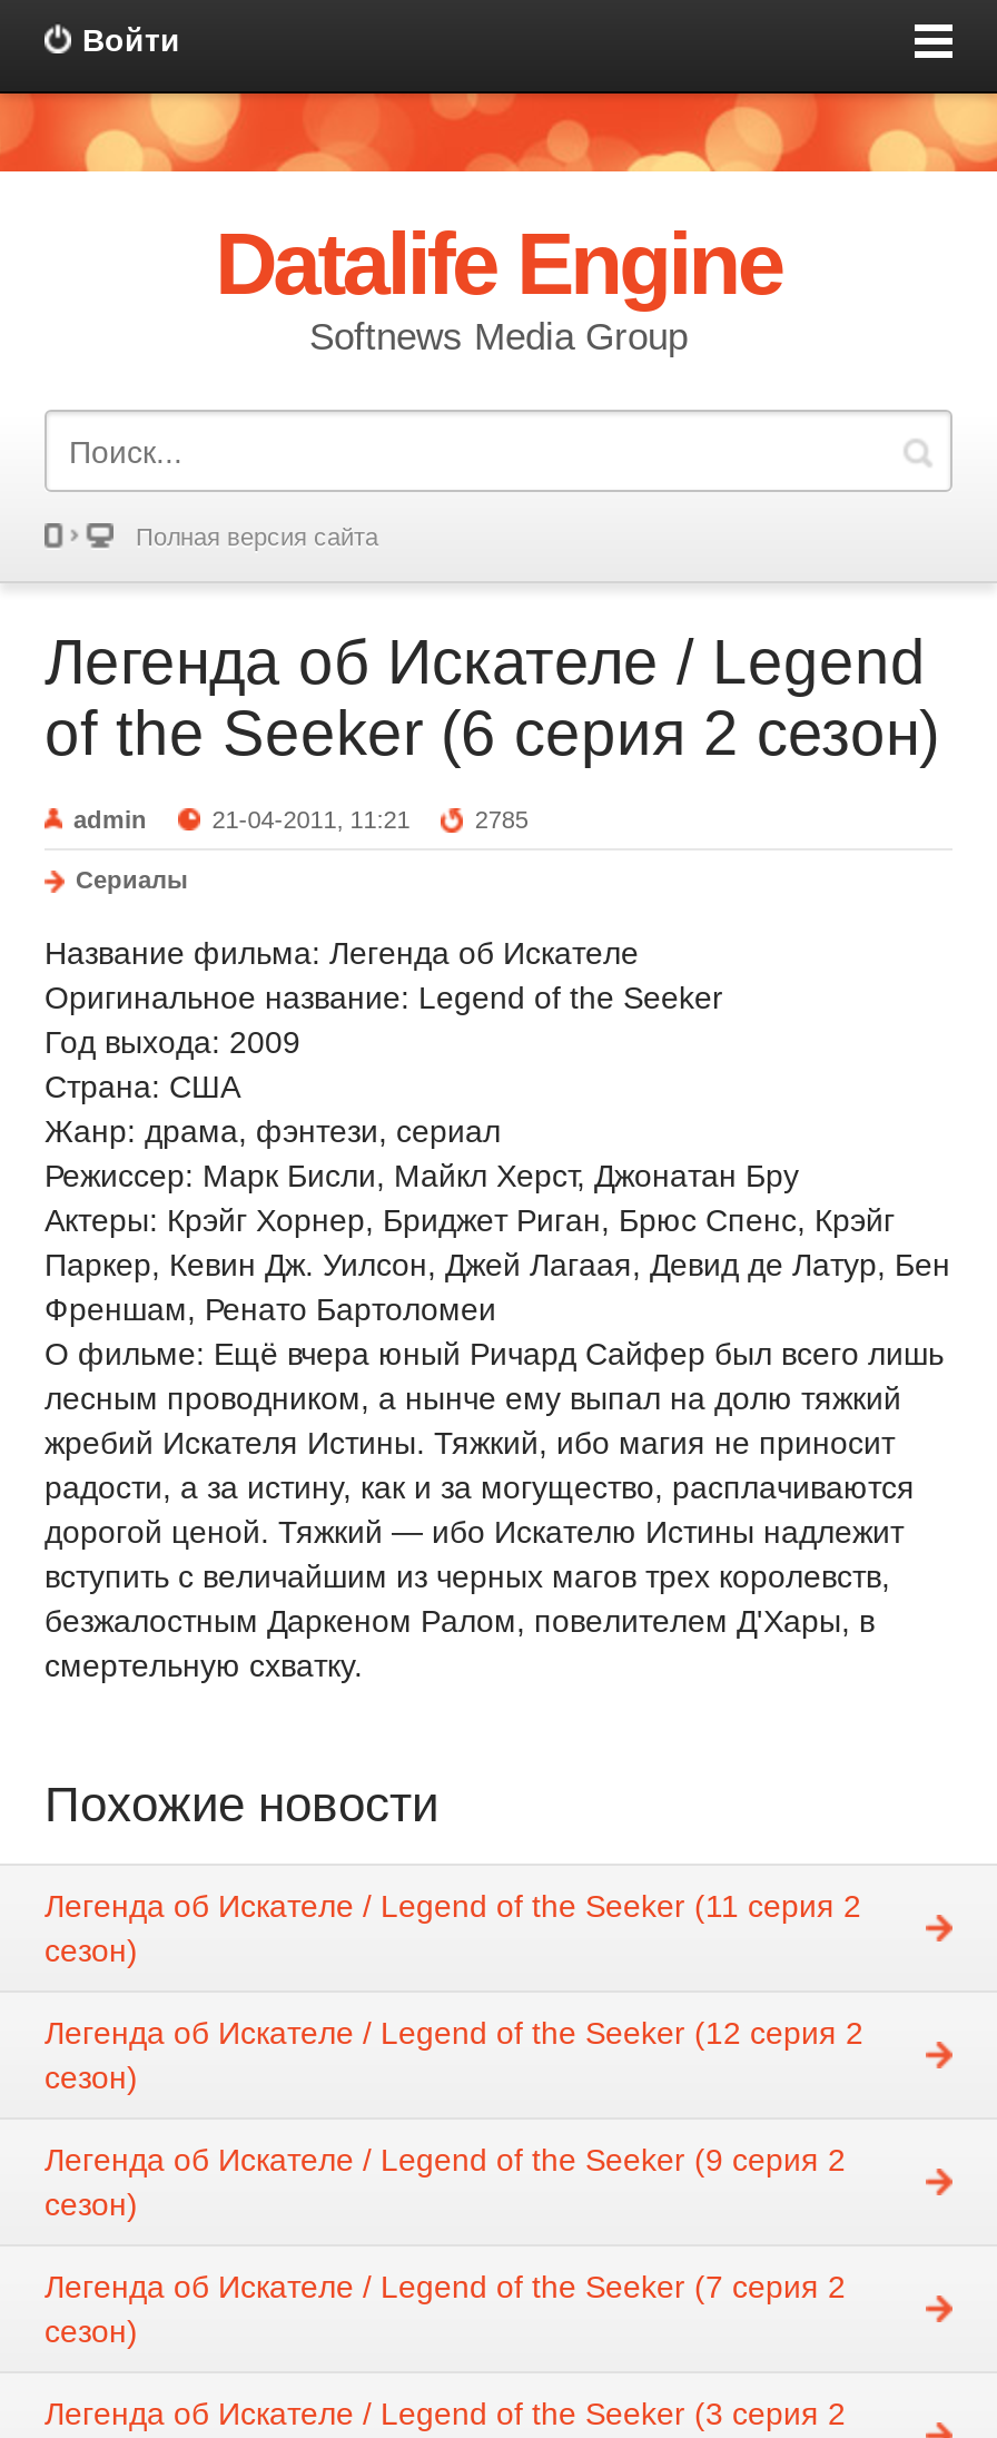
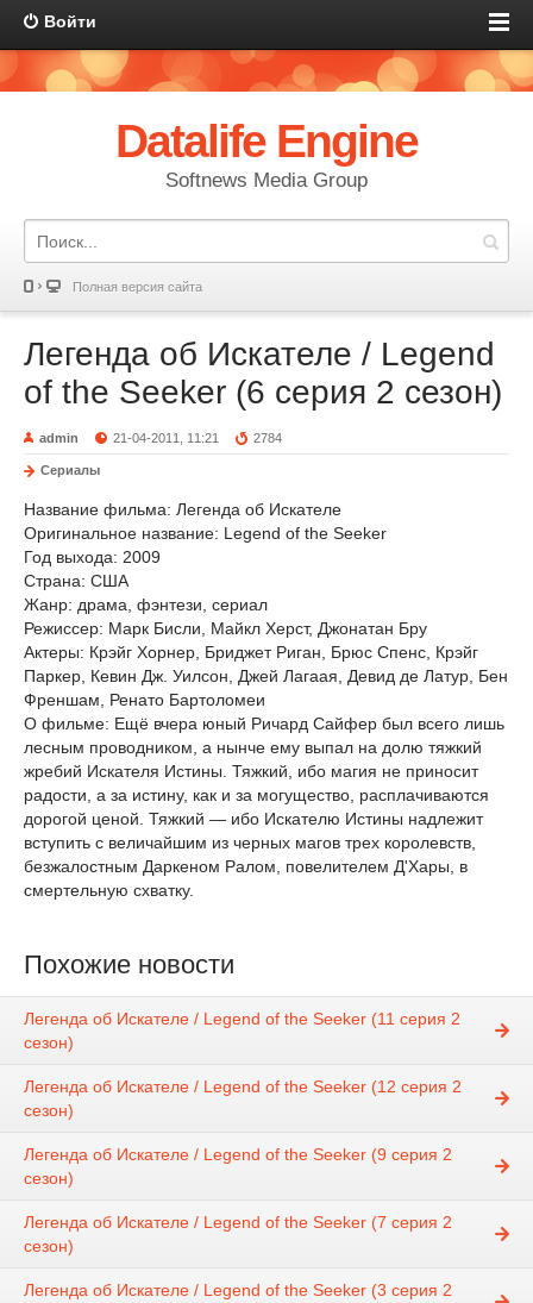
- 2785
+ 2784
